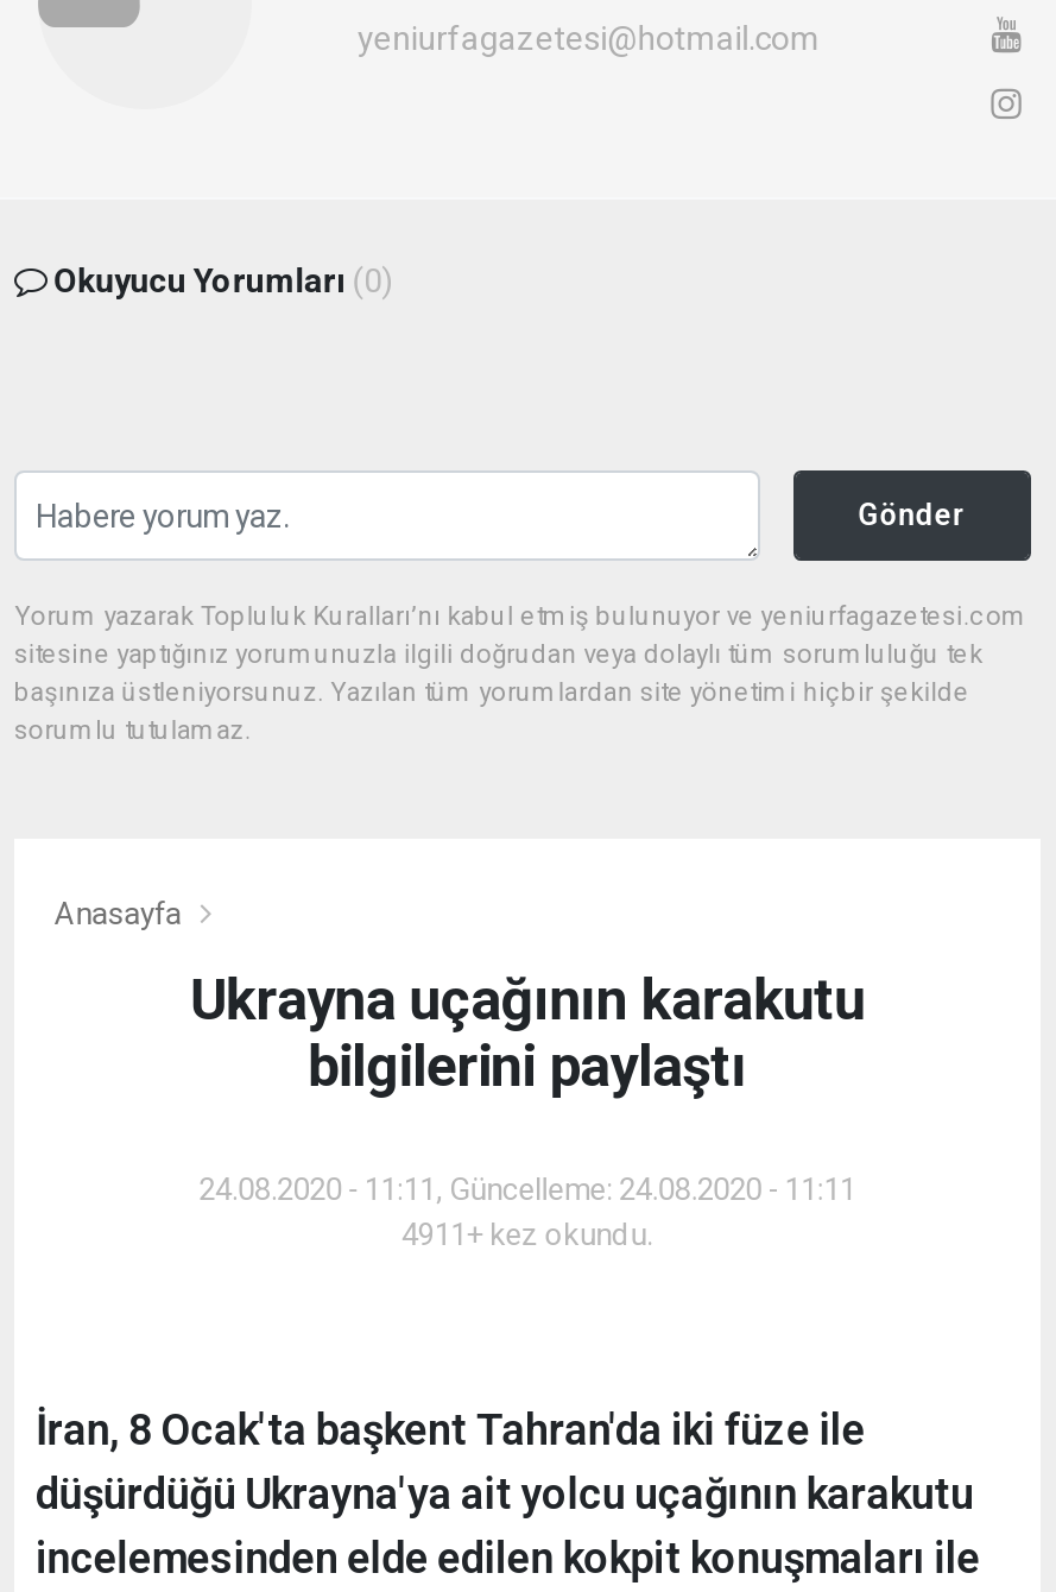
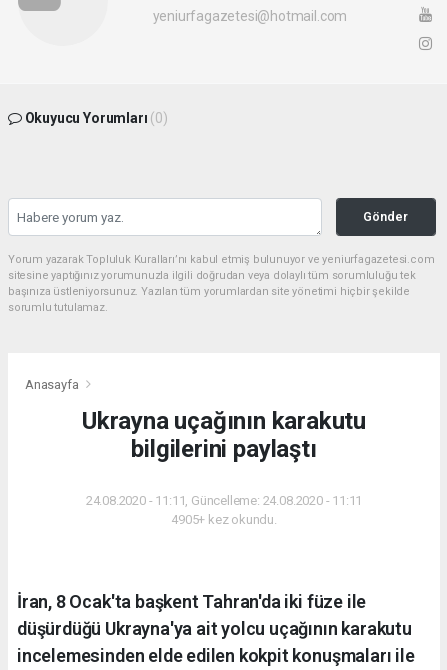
- 4911+ kez okundu.
+ 4905+ kez okundu.
